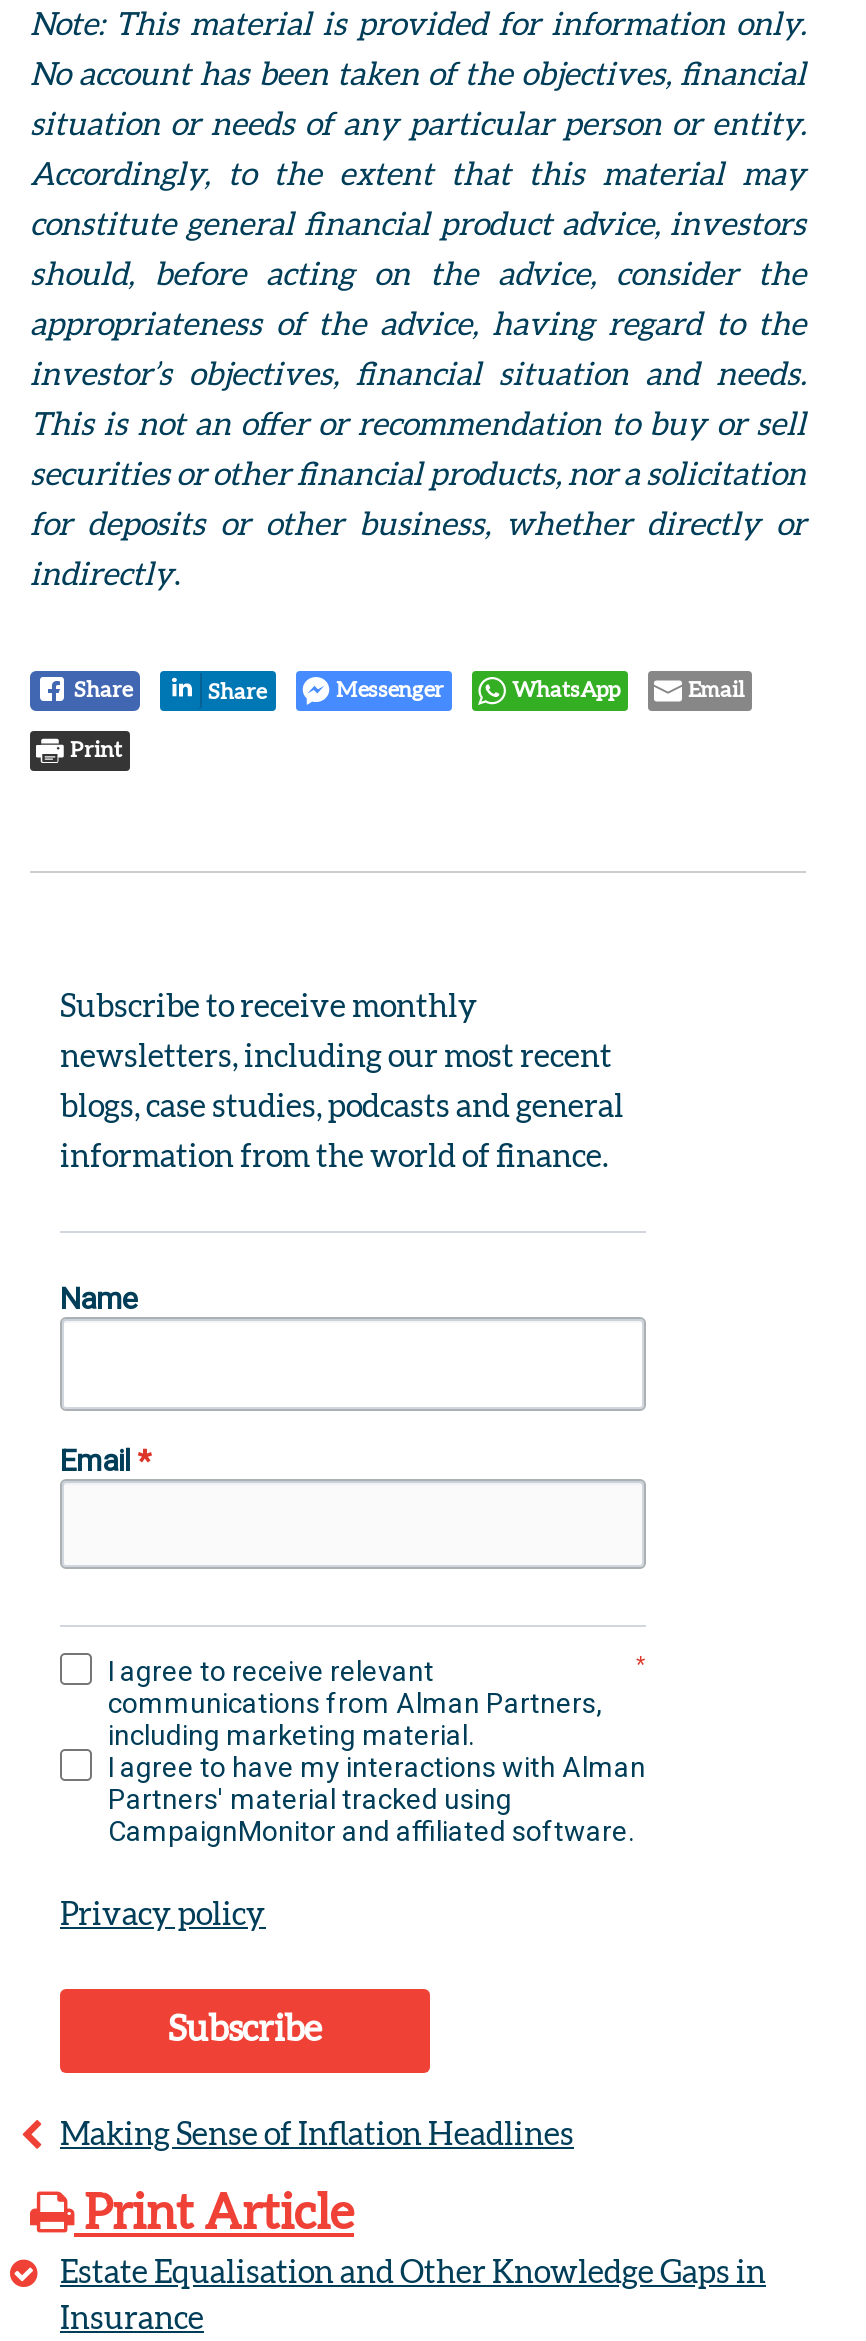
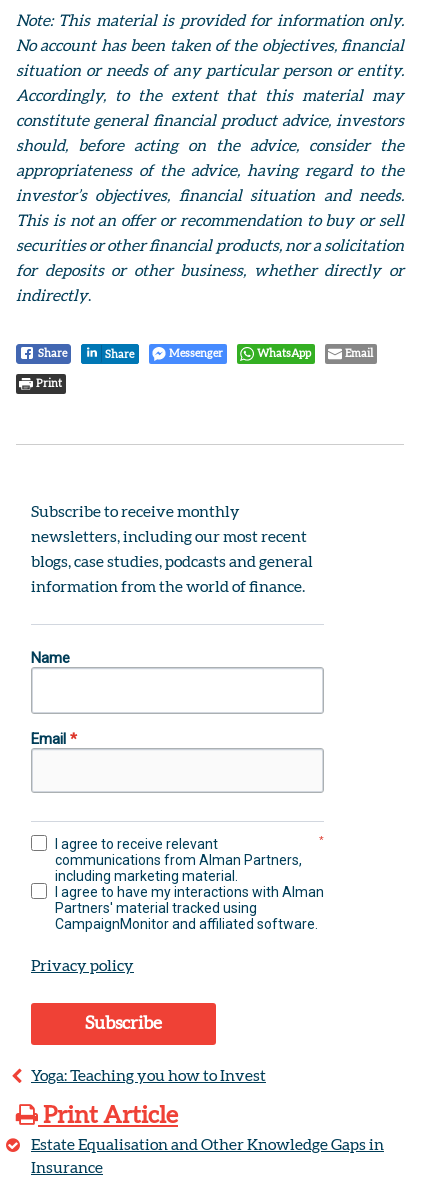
- Making Sense of Inflation Headlines
+ Yoga: Teaching you how to Invest
